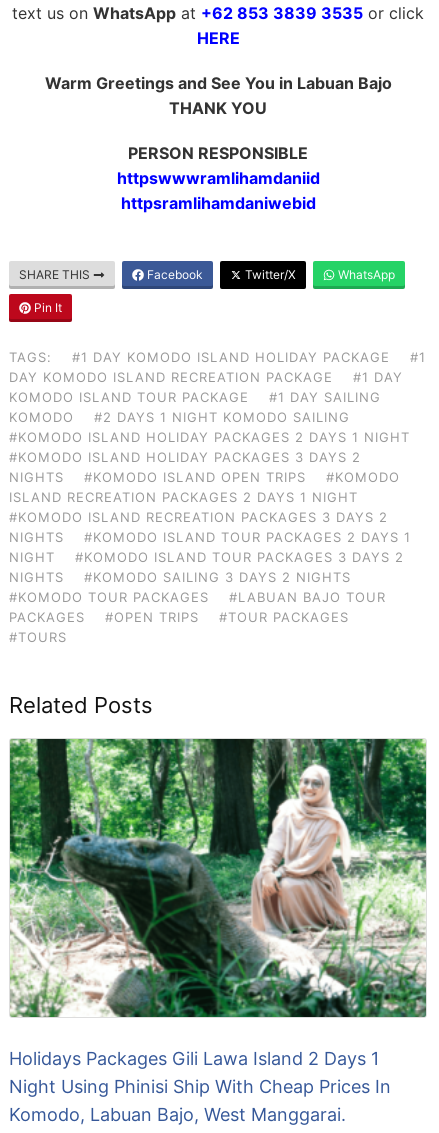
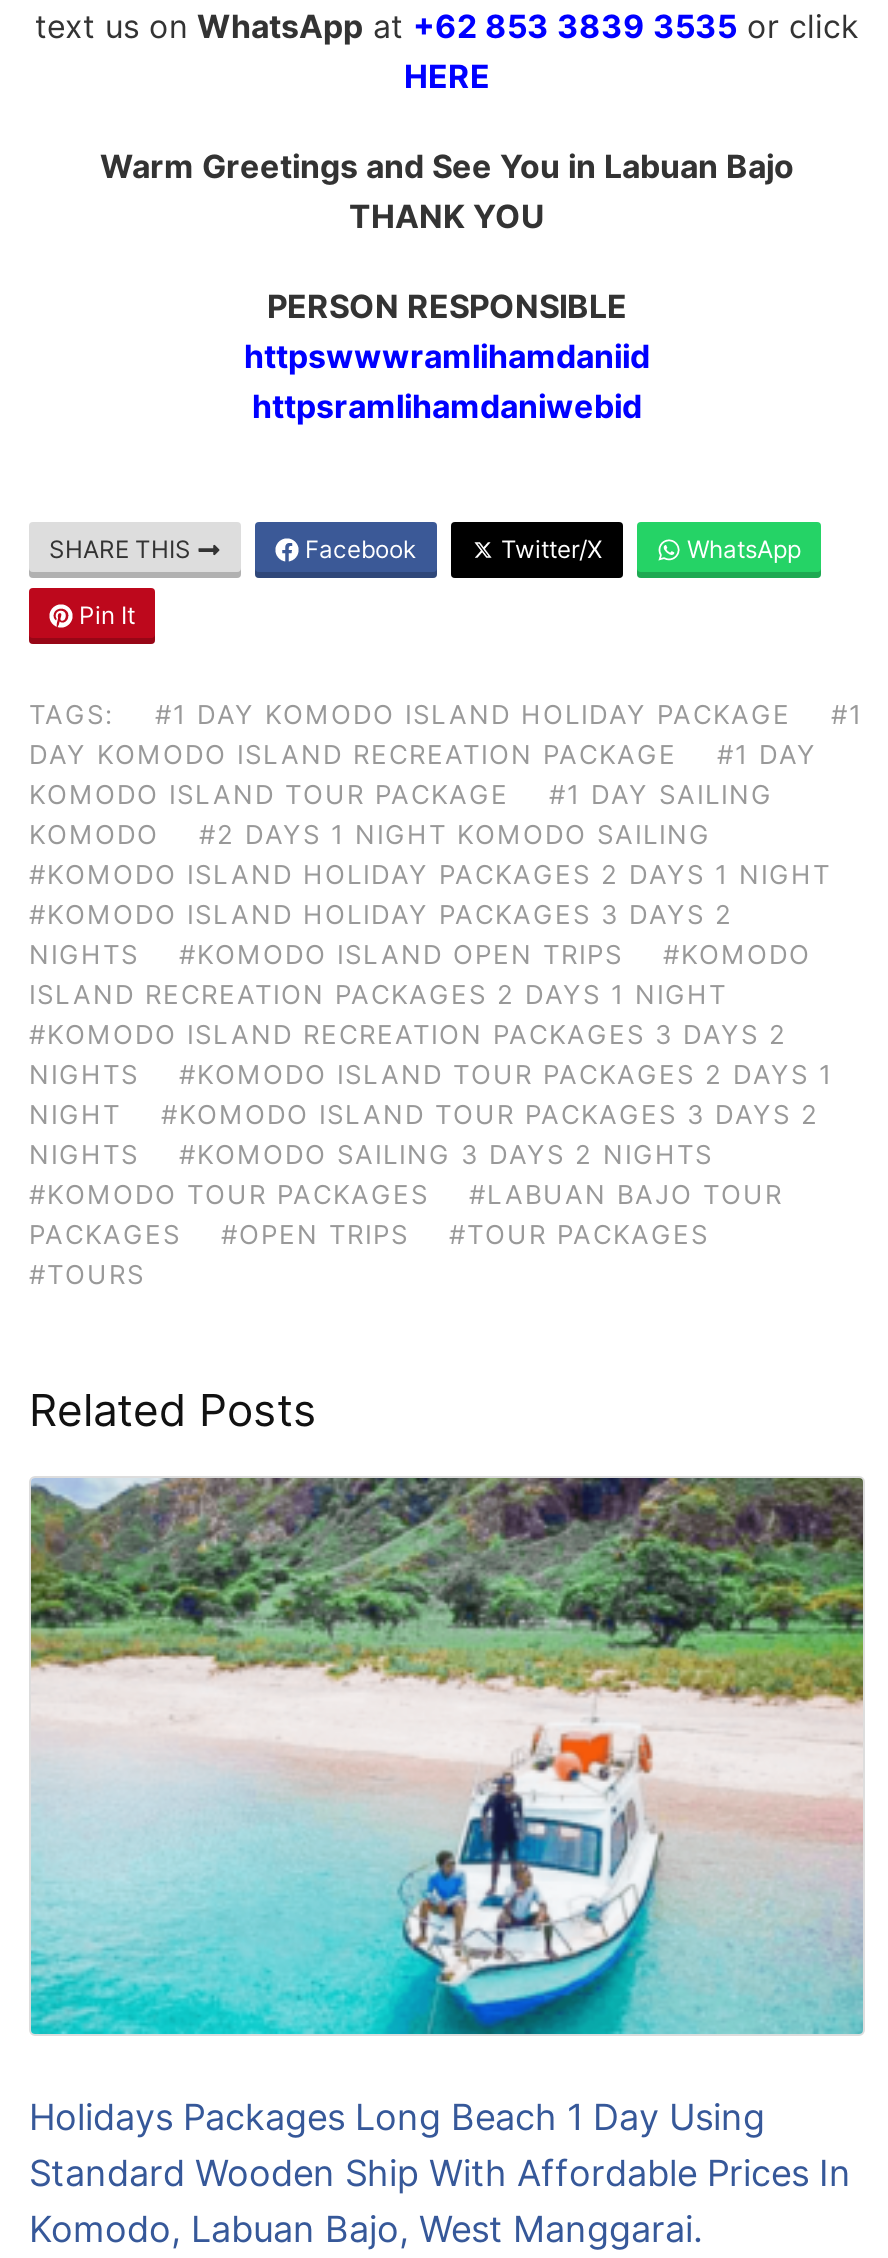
- [image]
- Holidays Packages Gili Lawa Island 2 Days 1
- Night Using Phinisi Ship With Cheap Prices In
+ [image]
+ Holidays Packages Long Beach 1 Day Using
+ Standard Wooden Ship With Affordable Prices In
